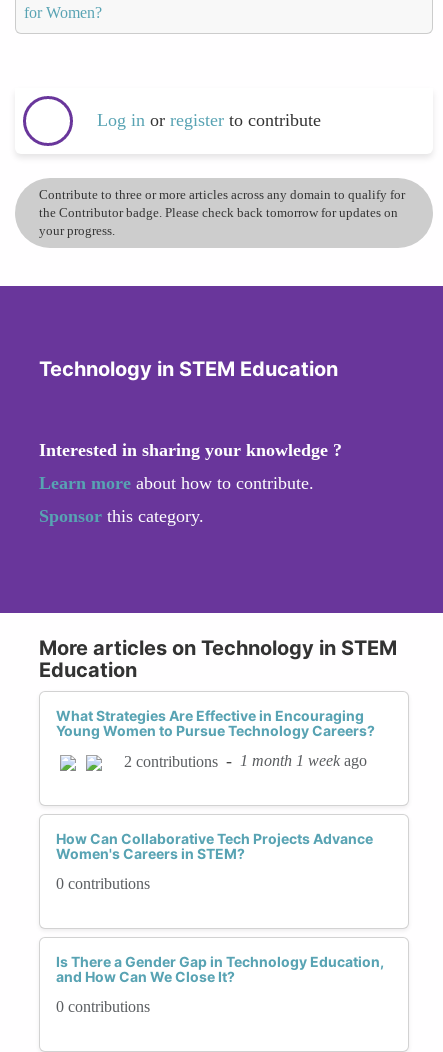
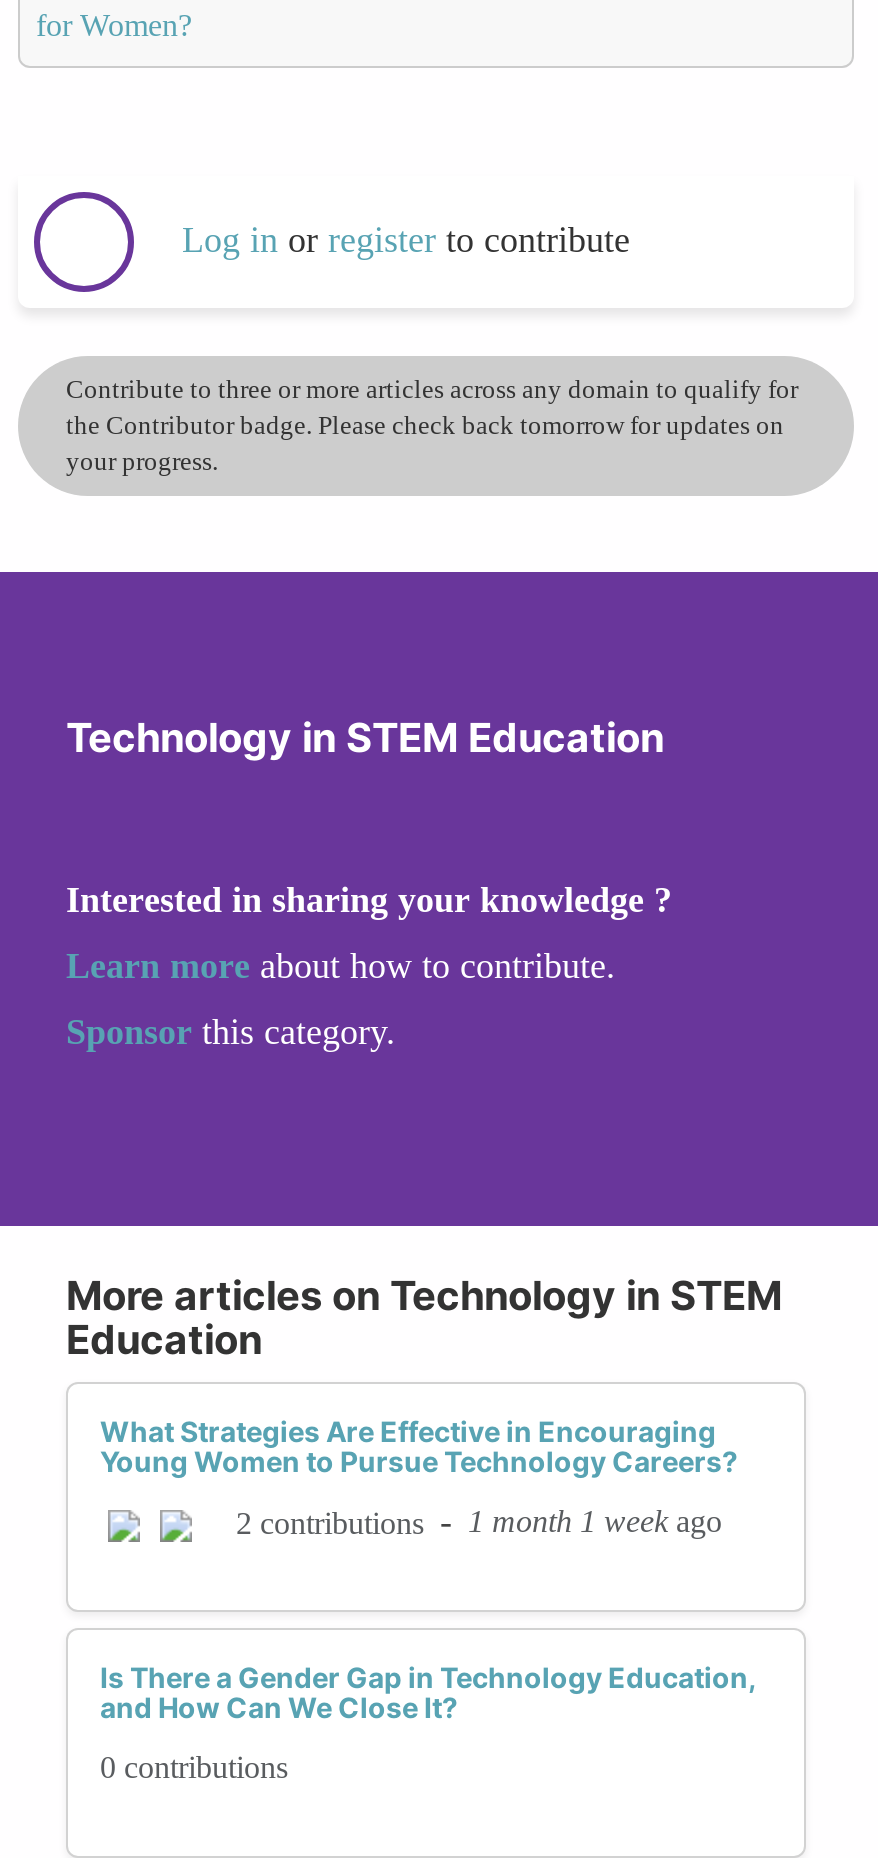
- How Can Collaborative Tech Projects Advance
- Women's Careers in STEM?
- 0 contributions
